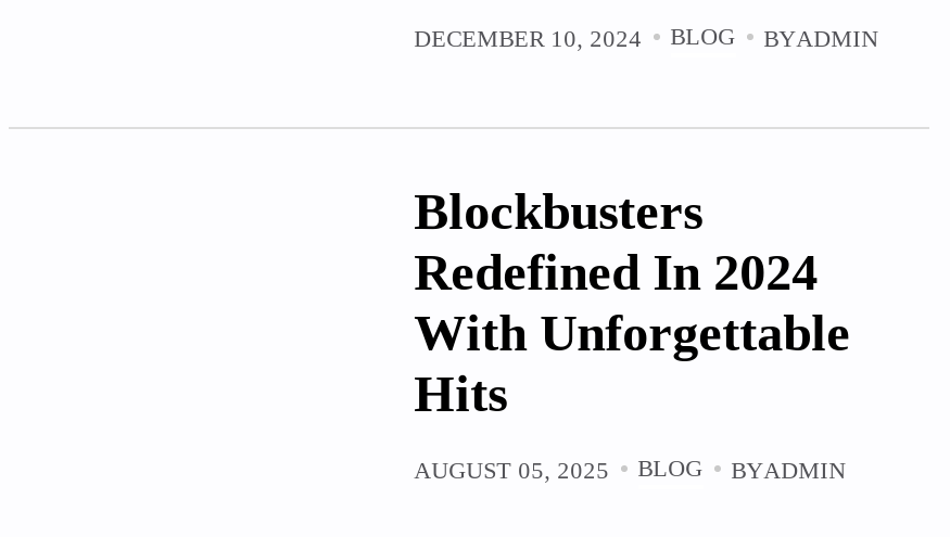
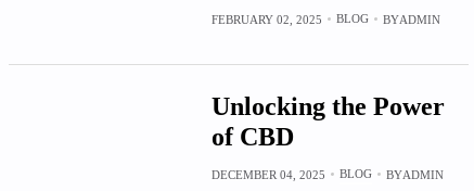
- DECEMBER 10, 2024 BLOG BYADMIN
+ FEBRUARY 02, 2025 BLOG BYADMIN

- Blockbusters
- Redefined In 2024
- With Unforgettable
- Hits
+ Unlocking the Power
+ of CBD

- AUGUST 05, 2025 BLOG BYADMIN
+ DECEMBER 04, 2025 BLOG BYADMIN
